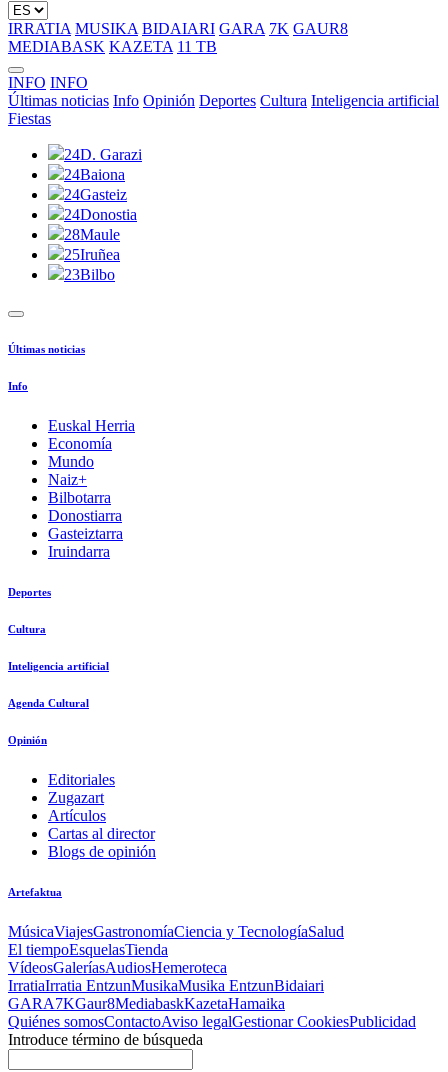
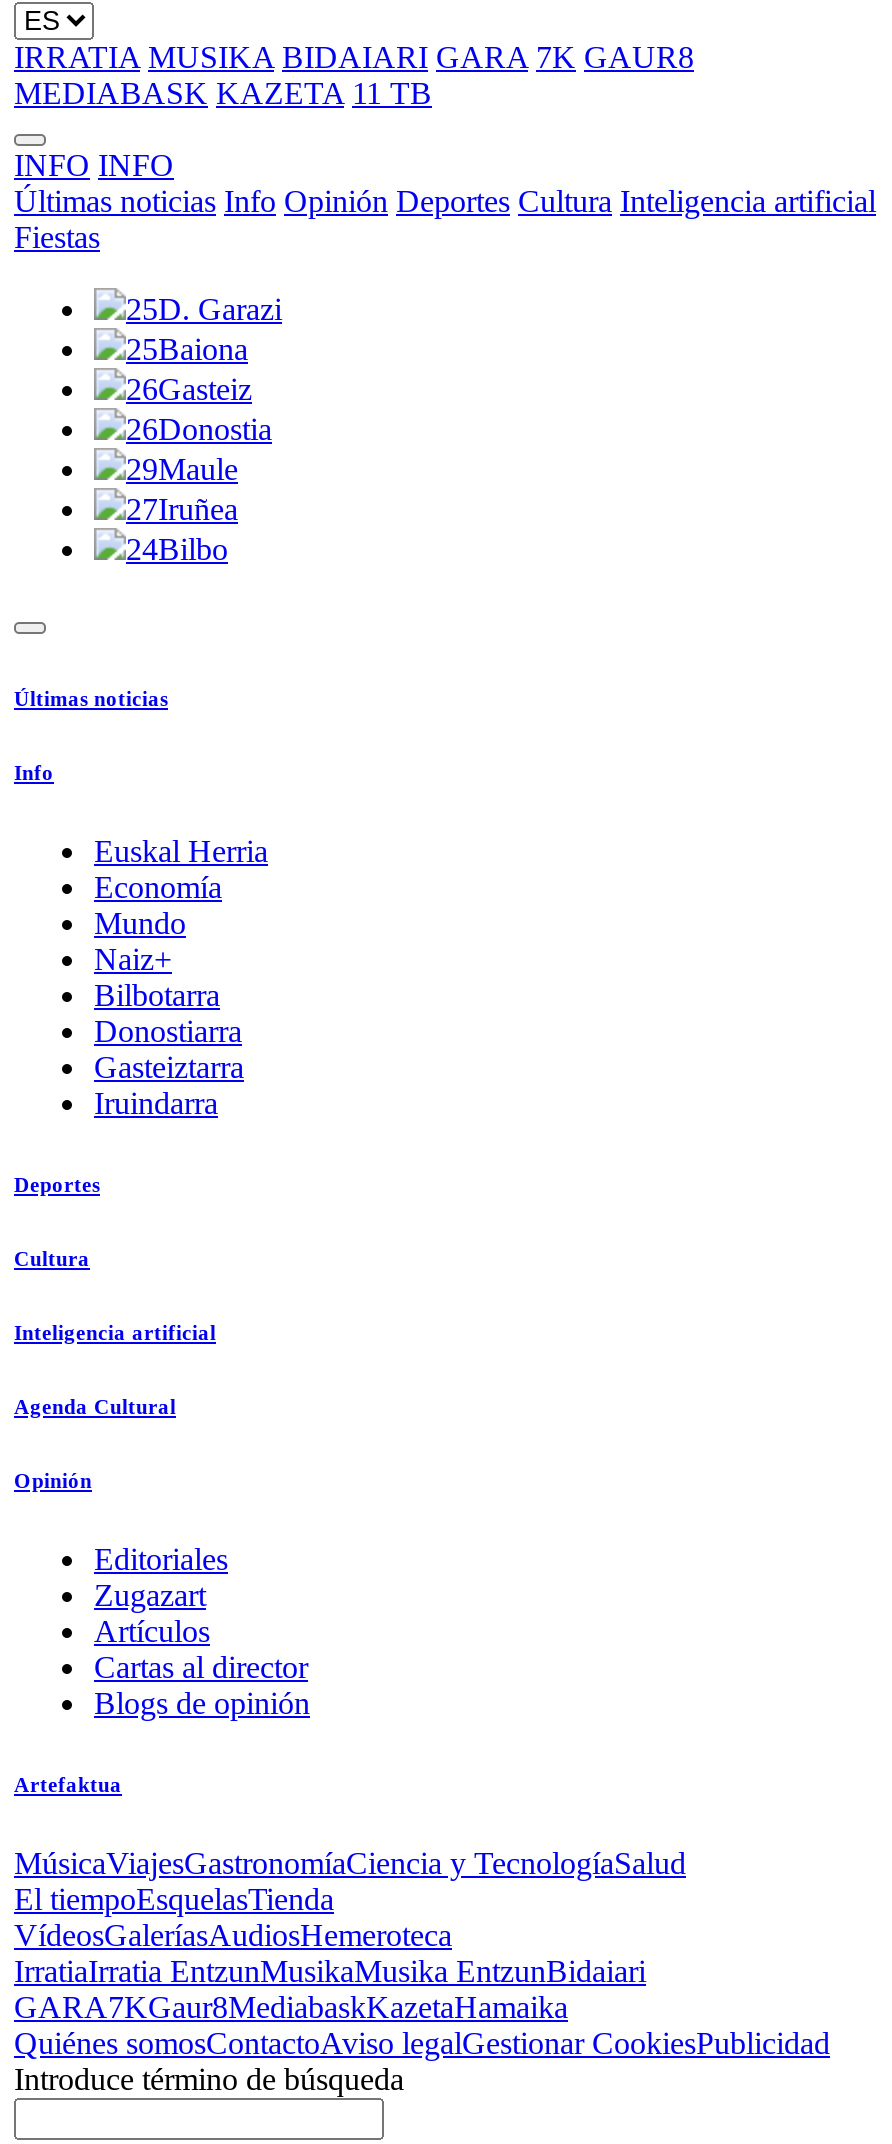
- 24D. Garazi
+ 25D. Garazi

- 24Baiona
+ 25Baiona

- 24Gasteiz
+ 26Gasteiz

- 24Donostia
+ 26Donostia

- 28Maule
+ 29Maule

- 25Iruñea
+ 27Iruñea

- 23Bilbo
+ 24Bilbo
